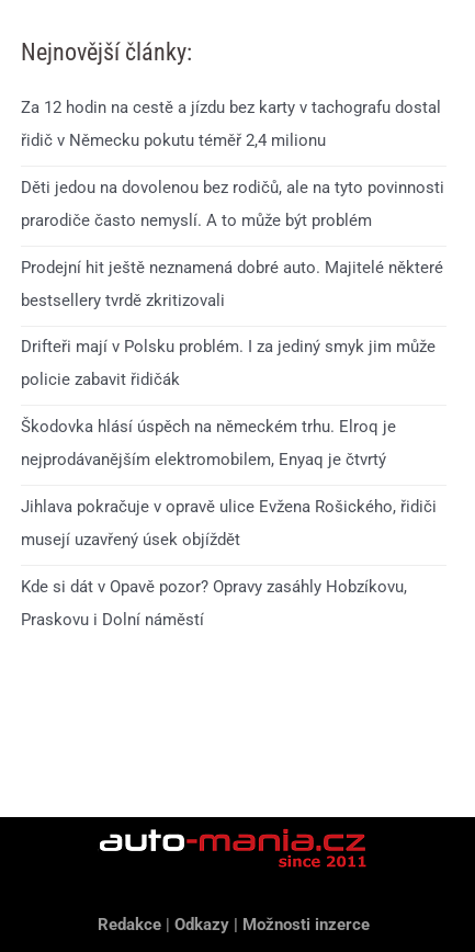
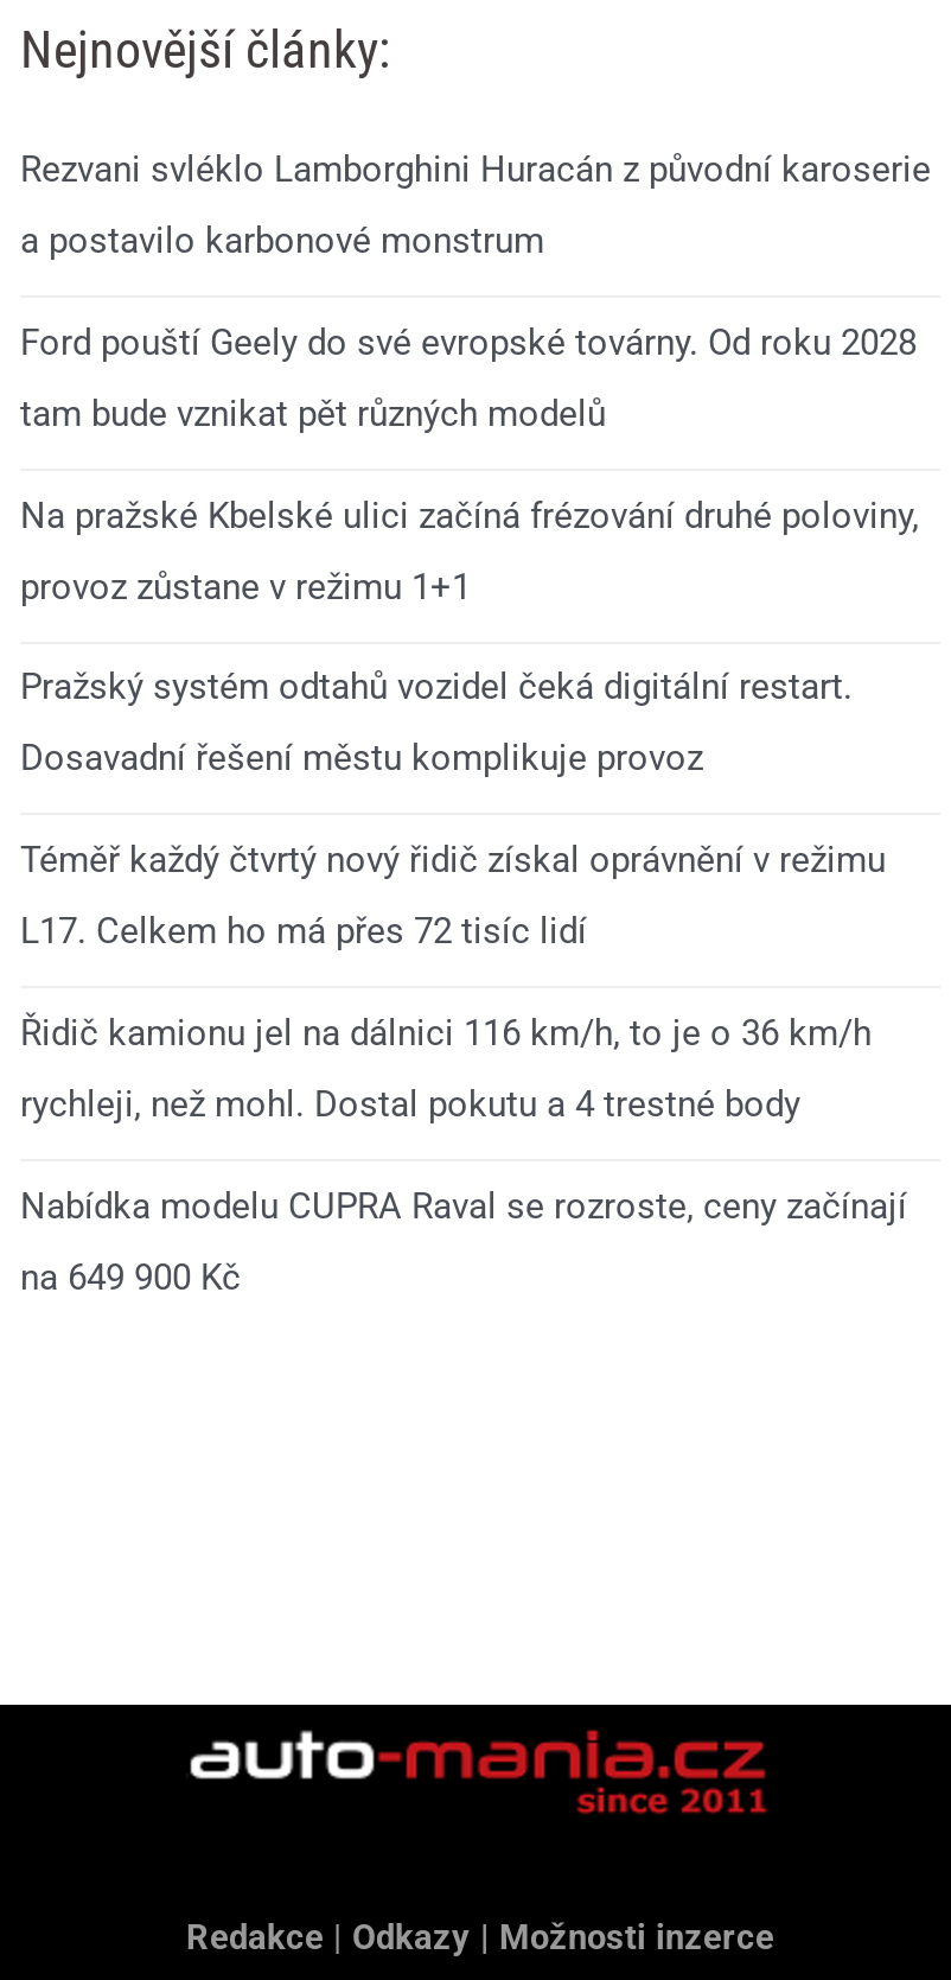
- Za 12 hodin na cestě a jízdu bez karty v tachografu dostal
+ Rezvani svléklo Lamborghini Huracán z původní karoserie

- řidič v Německu pokutu téměř 2,4 milionu
+ a postavilo karbonové monstrum

- Děti jedou na dovolenou bez rodičů, ale na tyto povinnosti
+ Ford pouští Geely do své evropské továrny. Od roku 2028

- prarodiče často nemyslí. A to může být problém
+ tam bude vznikat pět různých modelů

- Prodejní hit ještě neznamená dobré auto. Majitelé některé
+ Na pražské Kbelské ulici začíná frézování druhé poloviny,

- bestsellery tvrdě zkritizovali
+ provoz zůstane v režimu 1+1

- Drifteři mají v Polsku problém. I za jediný smyk jim může
+ Pražský systém odtahů vozidel čeká digitální restart.

- policie zabavit řidičák
+ Dosavadní řešení městu komplikuje provoz

- Škodovka hlásí úspěch na německém trhu. Elroq je
+ Téměř každý čtvrtý nový řidič získal oprávnění v režimu

- nejprodávanějším elektromobilem, Enyaq je čtvrtý
+ L17. Celkem ho má přes 72 tisíc lidí

- Jihlava pokračuje v opravě ulice Evžena Rošického, řidiči
+ Řidič kamionu jel na dálnici 116 km/h, to je o 36 km/h

- musejí uzavřený úsek objíždět
+ rychleji, než mohl. Dostal pokutu a 4 trestné body

- Kde si dát v Opavě pozor? Opravy zasáhly Hobzíkovu,
+ Nabídka modelu CUPRA Raval se rozroste, ceny začínají

- Praskovu i Dolní náměstí
+ na 649 900 Kč
